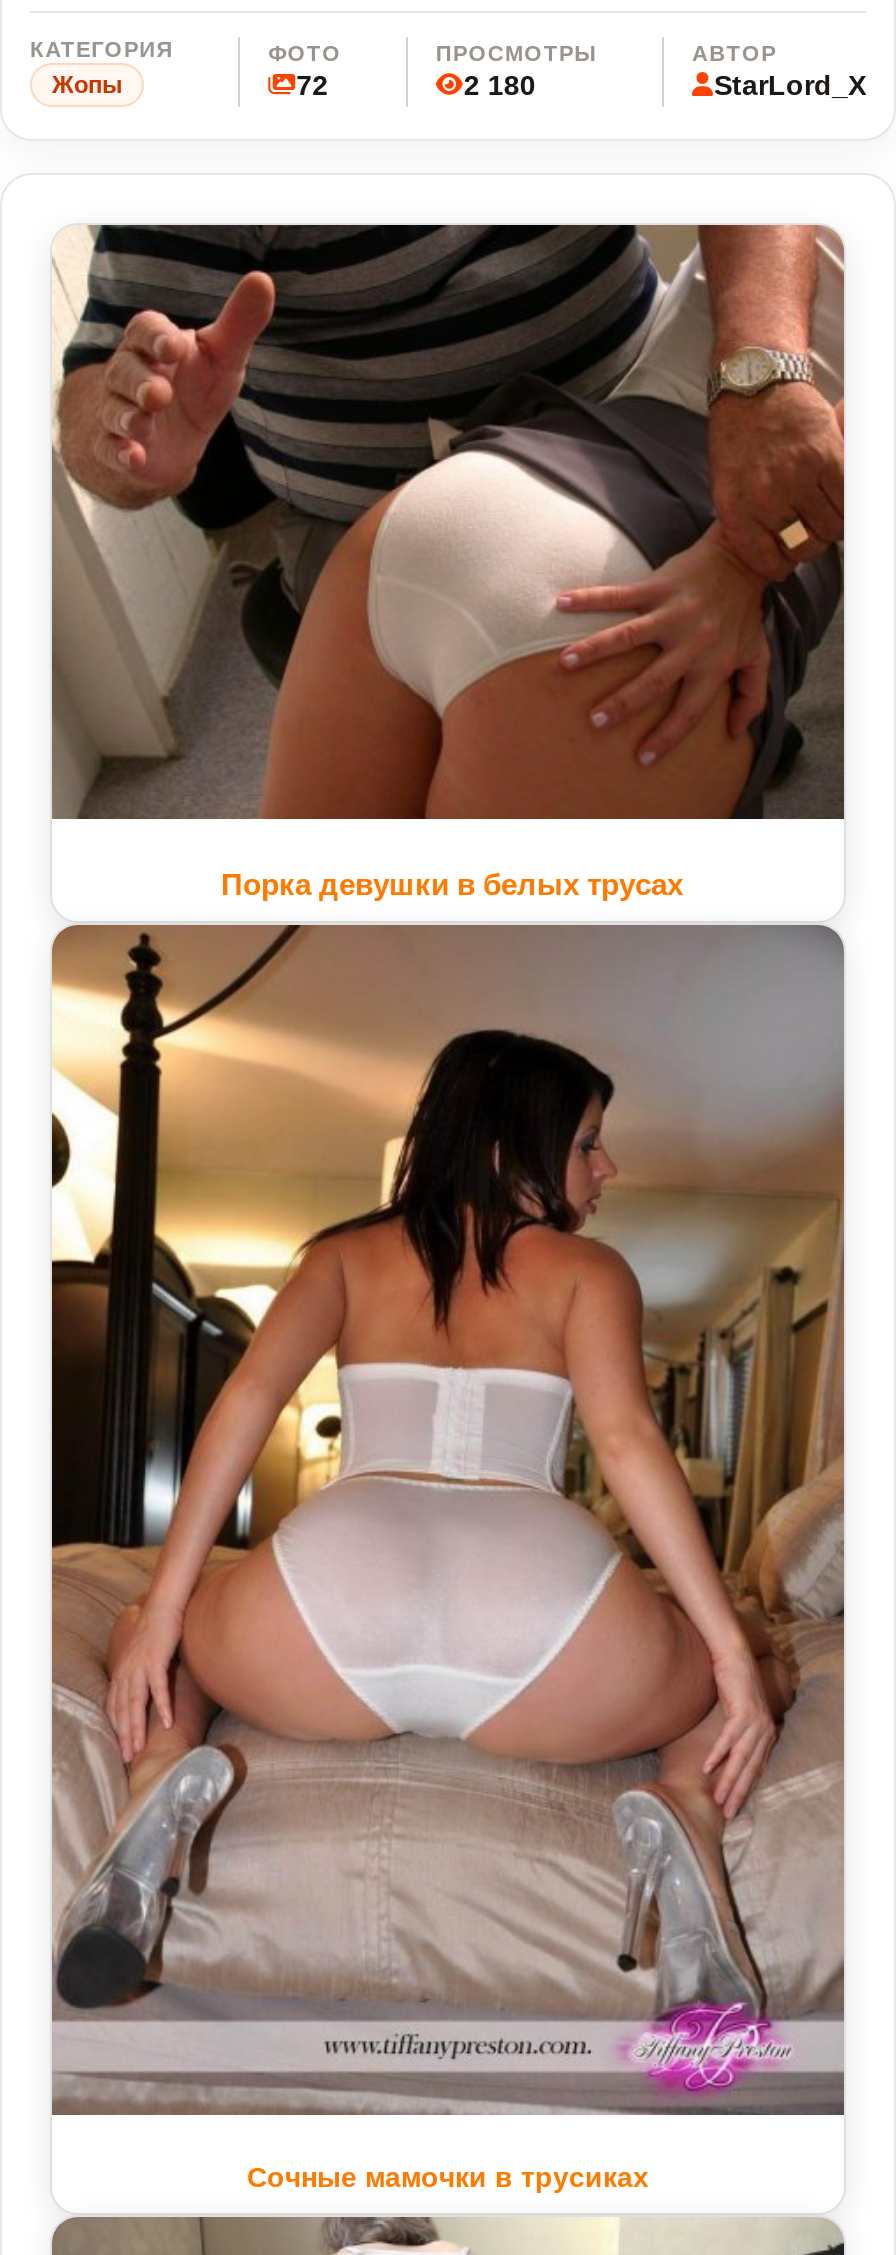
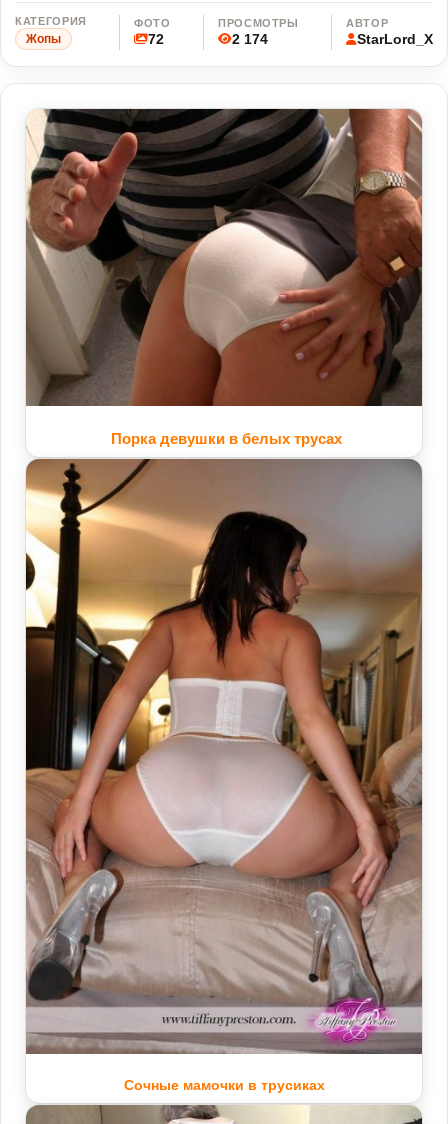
- 2 180
+ 2 174
